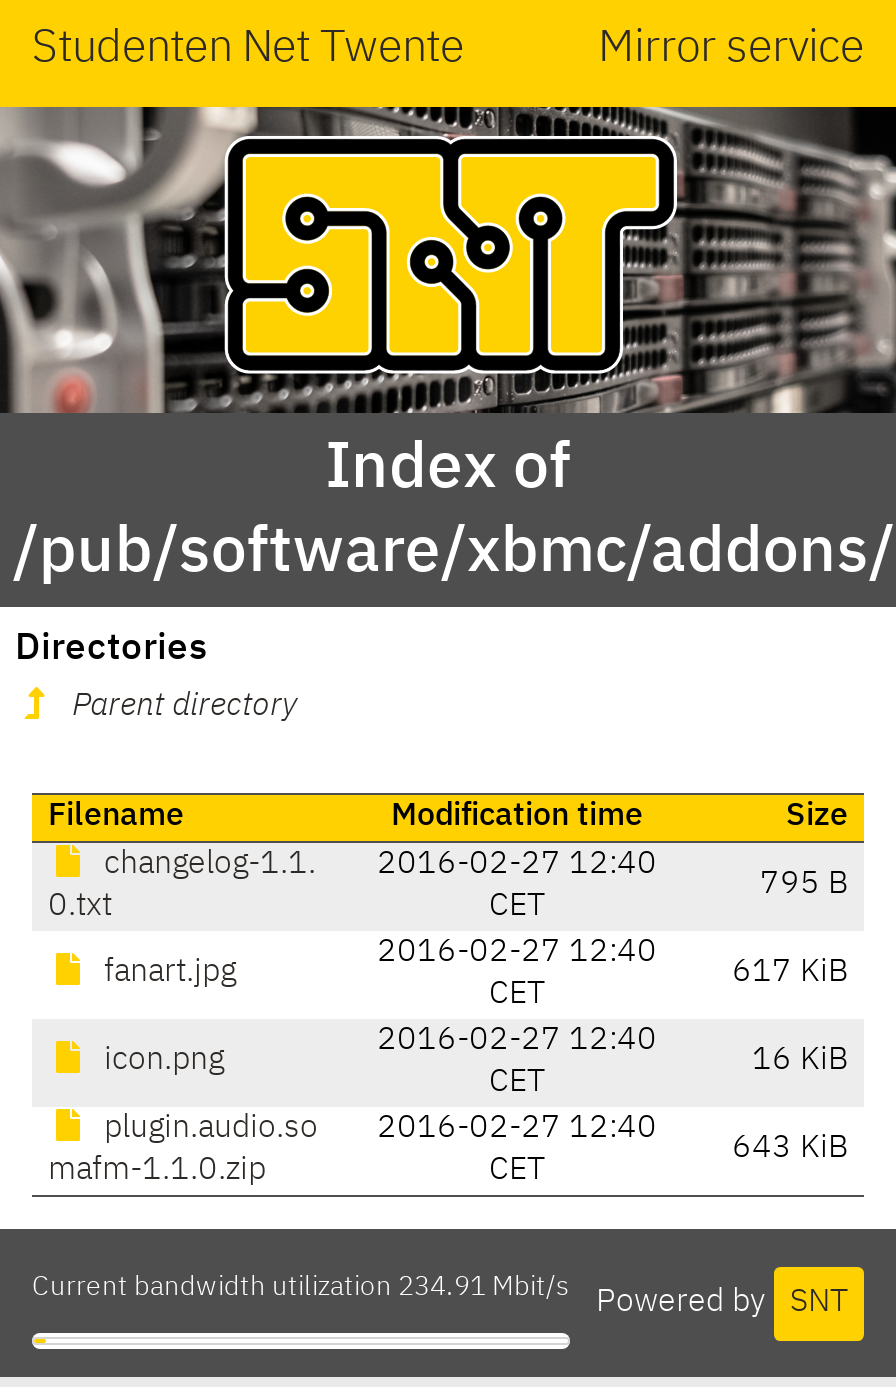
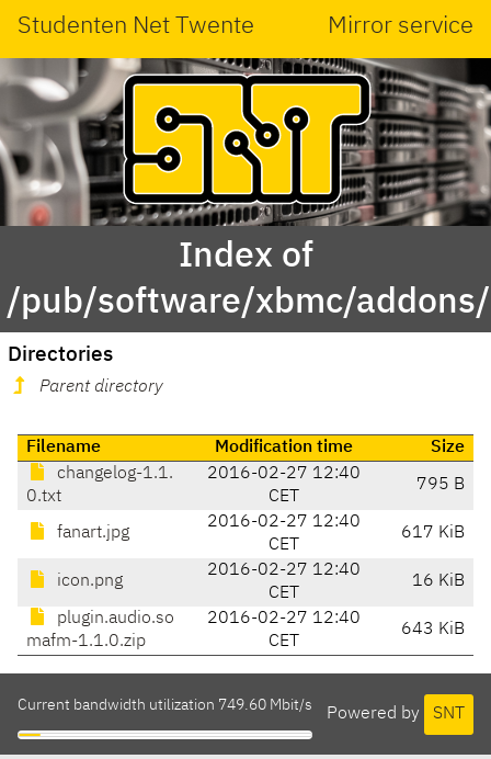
- Current bandwidth utilization 234.91 Mbit/s
+ Current bandwidth utilization 749.60 Mbit/s
